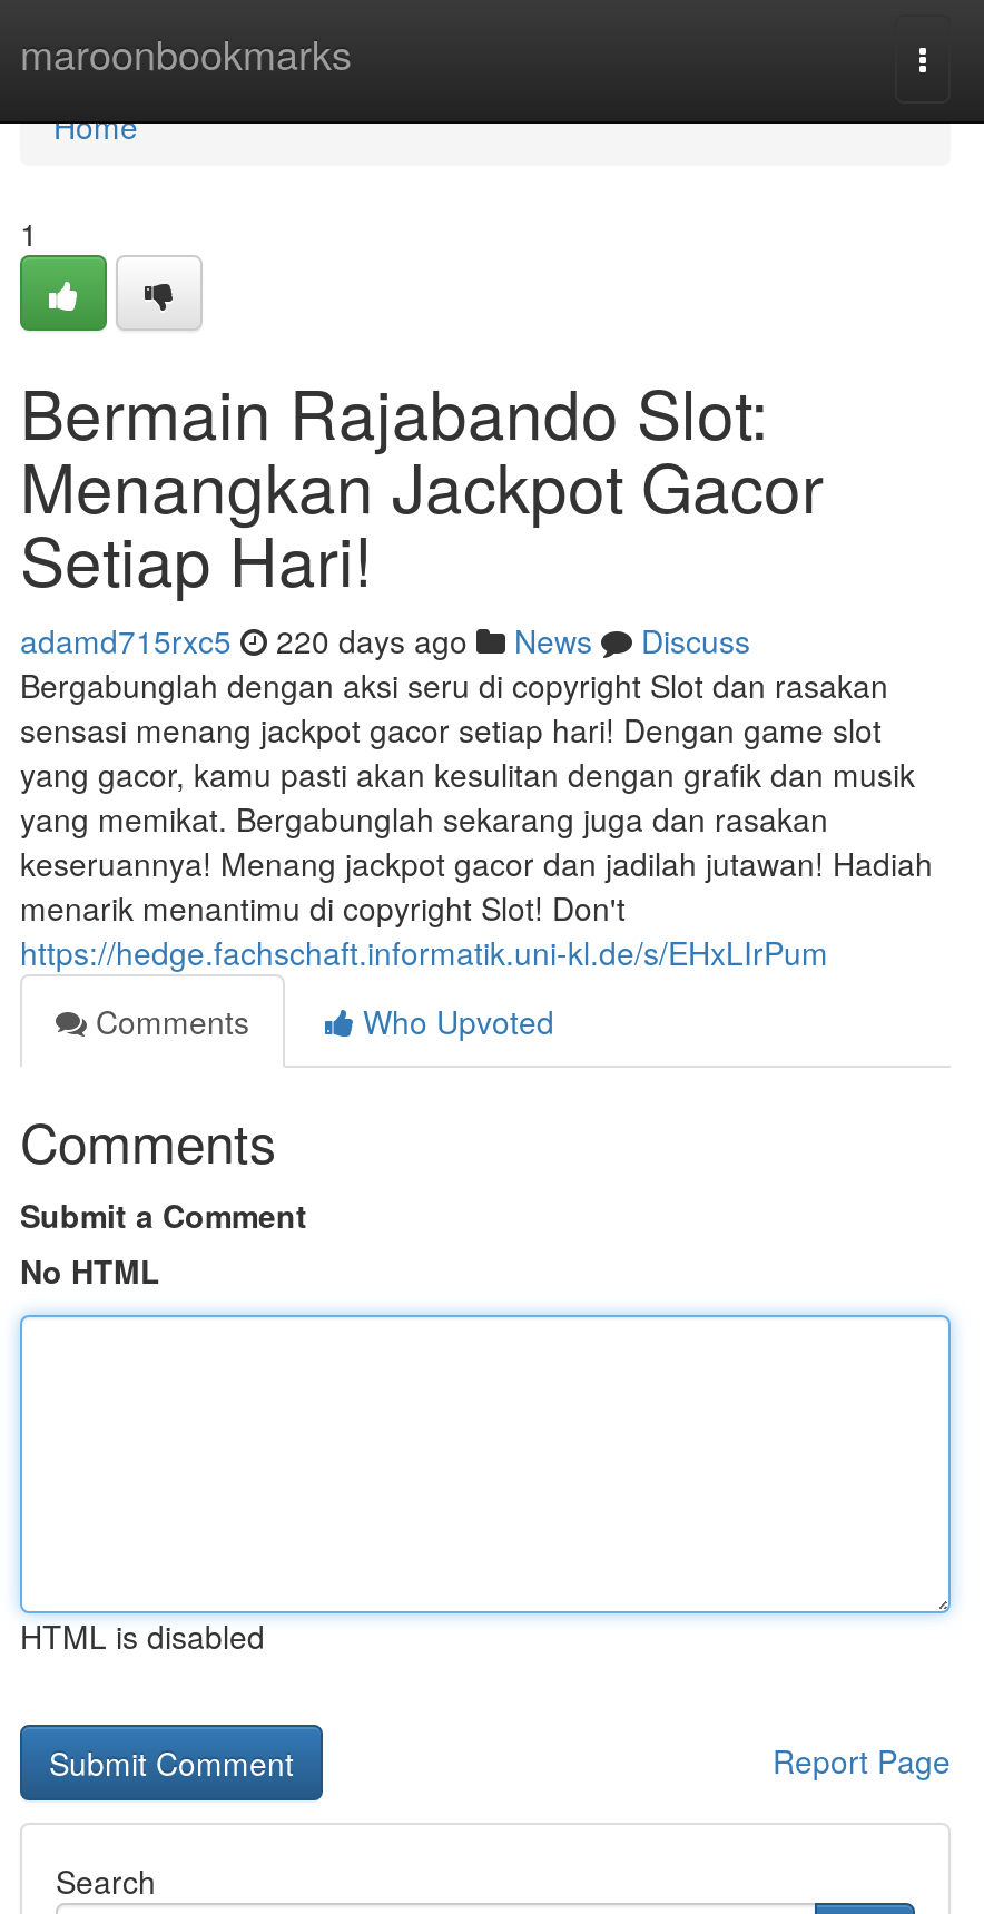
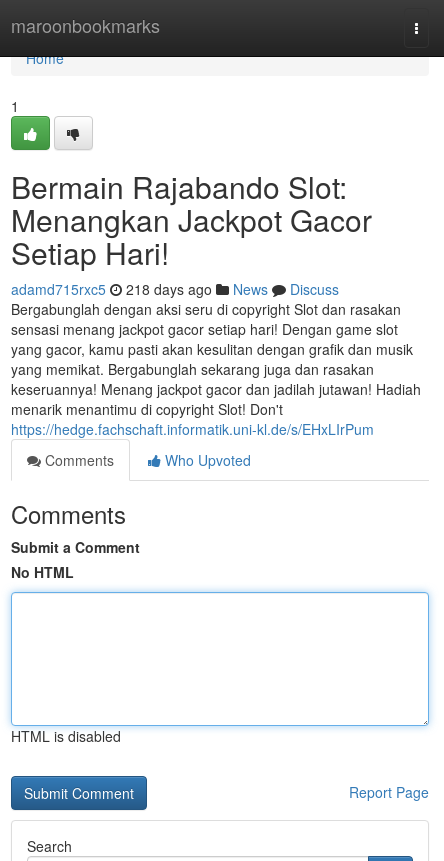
- adamd715rxc5 220 days ago News Discuss
+ adamd715rxc5 218 days ago News Discuss
